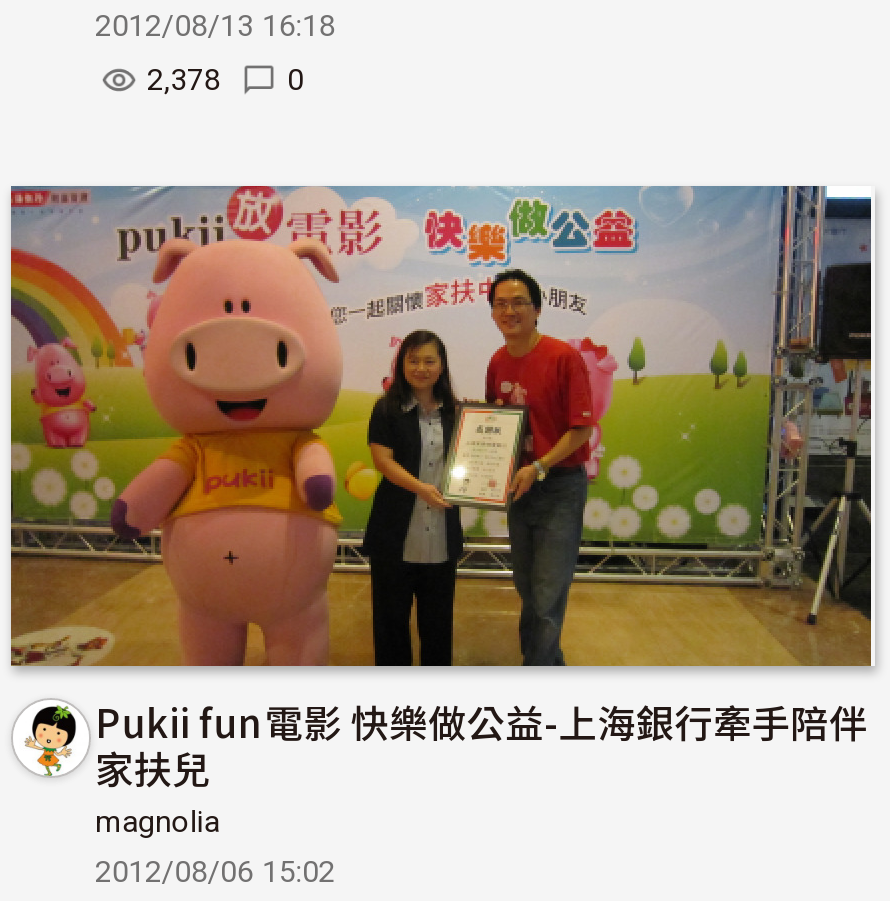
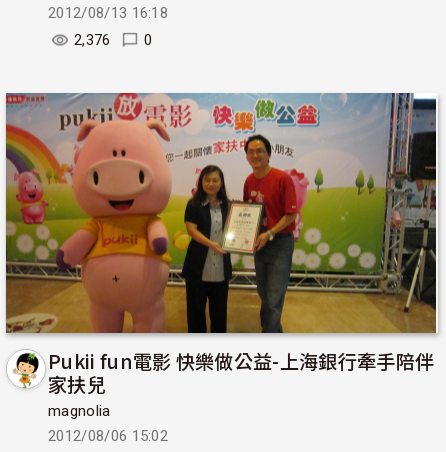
- 2,378 0
+ 2,376 0
